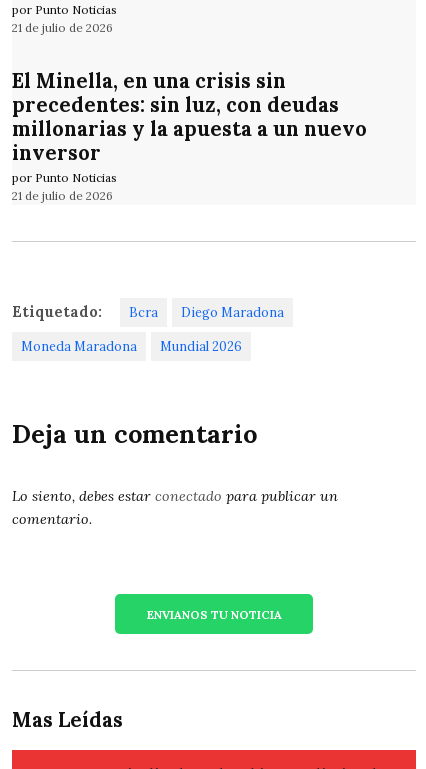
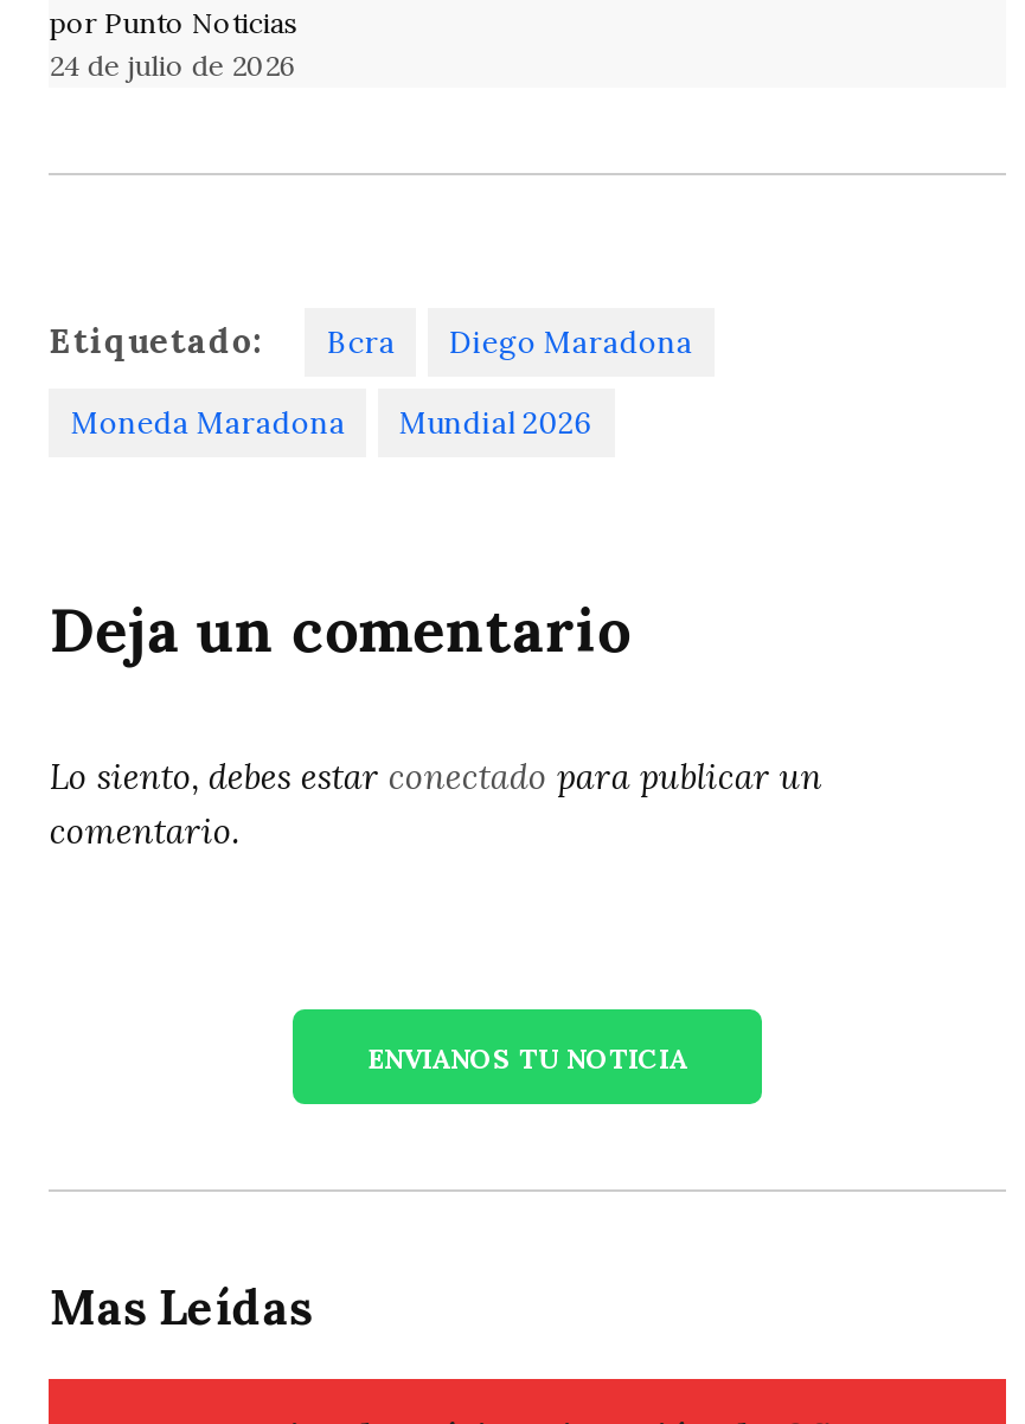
- 21 de julio de 2026
- El Minella, en una crisis sin
- precedentes: sin luz, con deudas
- millonarias y la apuesta a un nuevo
- inversor
- por Punto Noticias
- 21 de julio de 2026
+ 24 de julio de 2026
